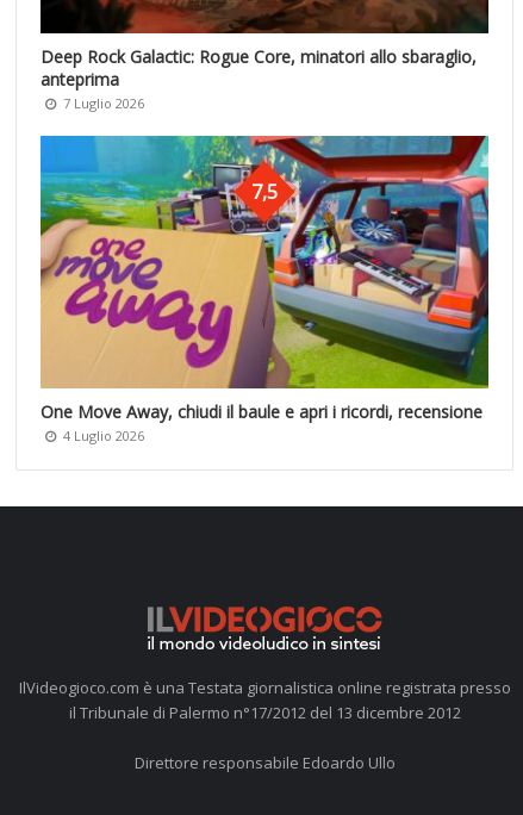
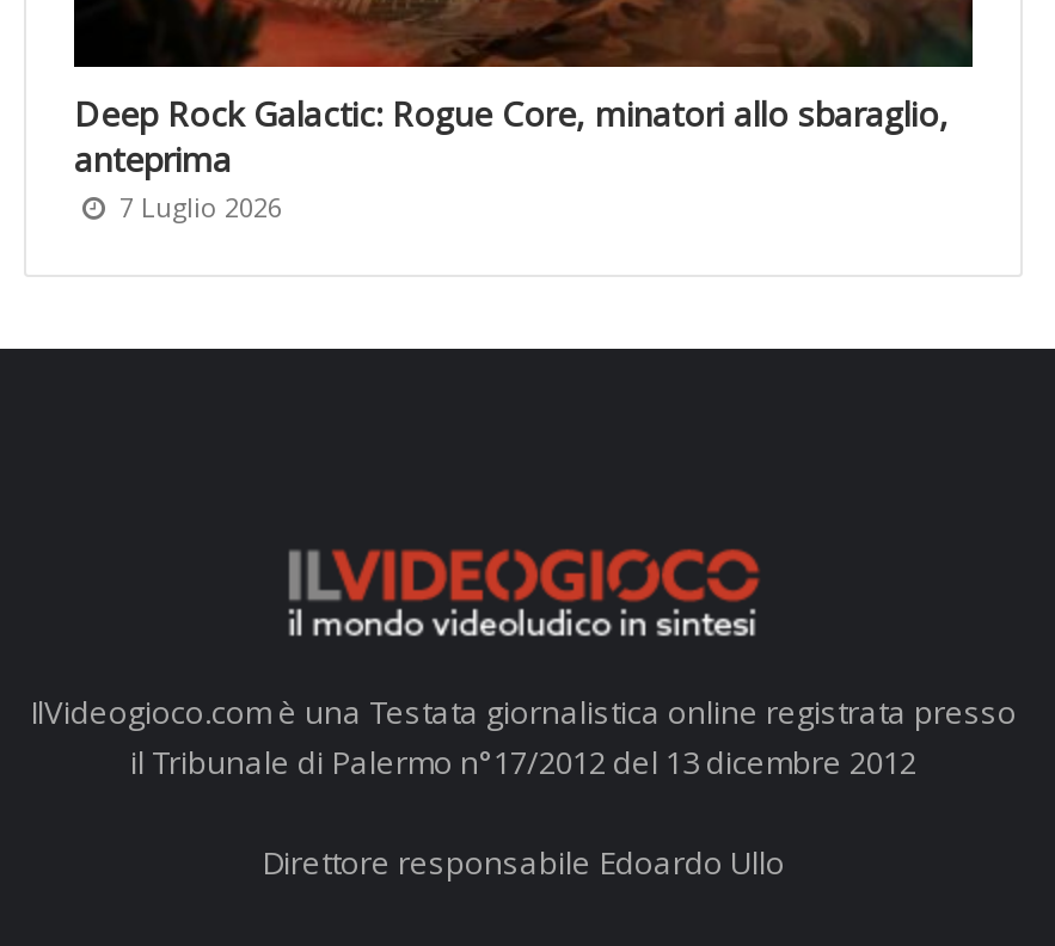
- [image]
- 7,5

- One Move Away, chiudi il baule e apri i ricordi, recensione
- 4 Luglio 2026
